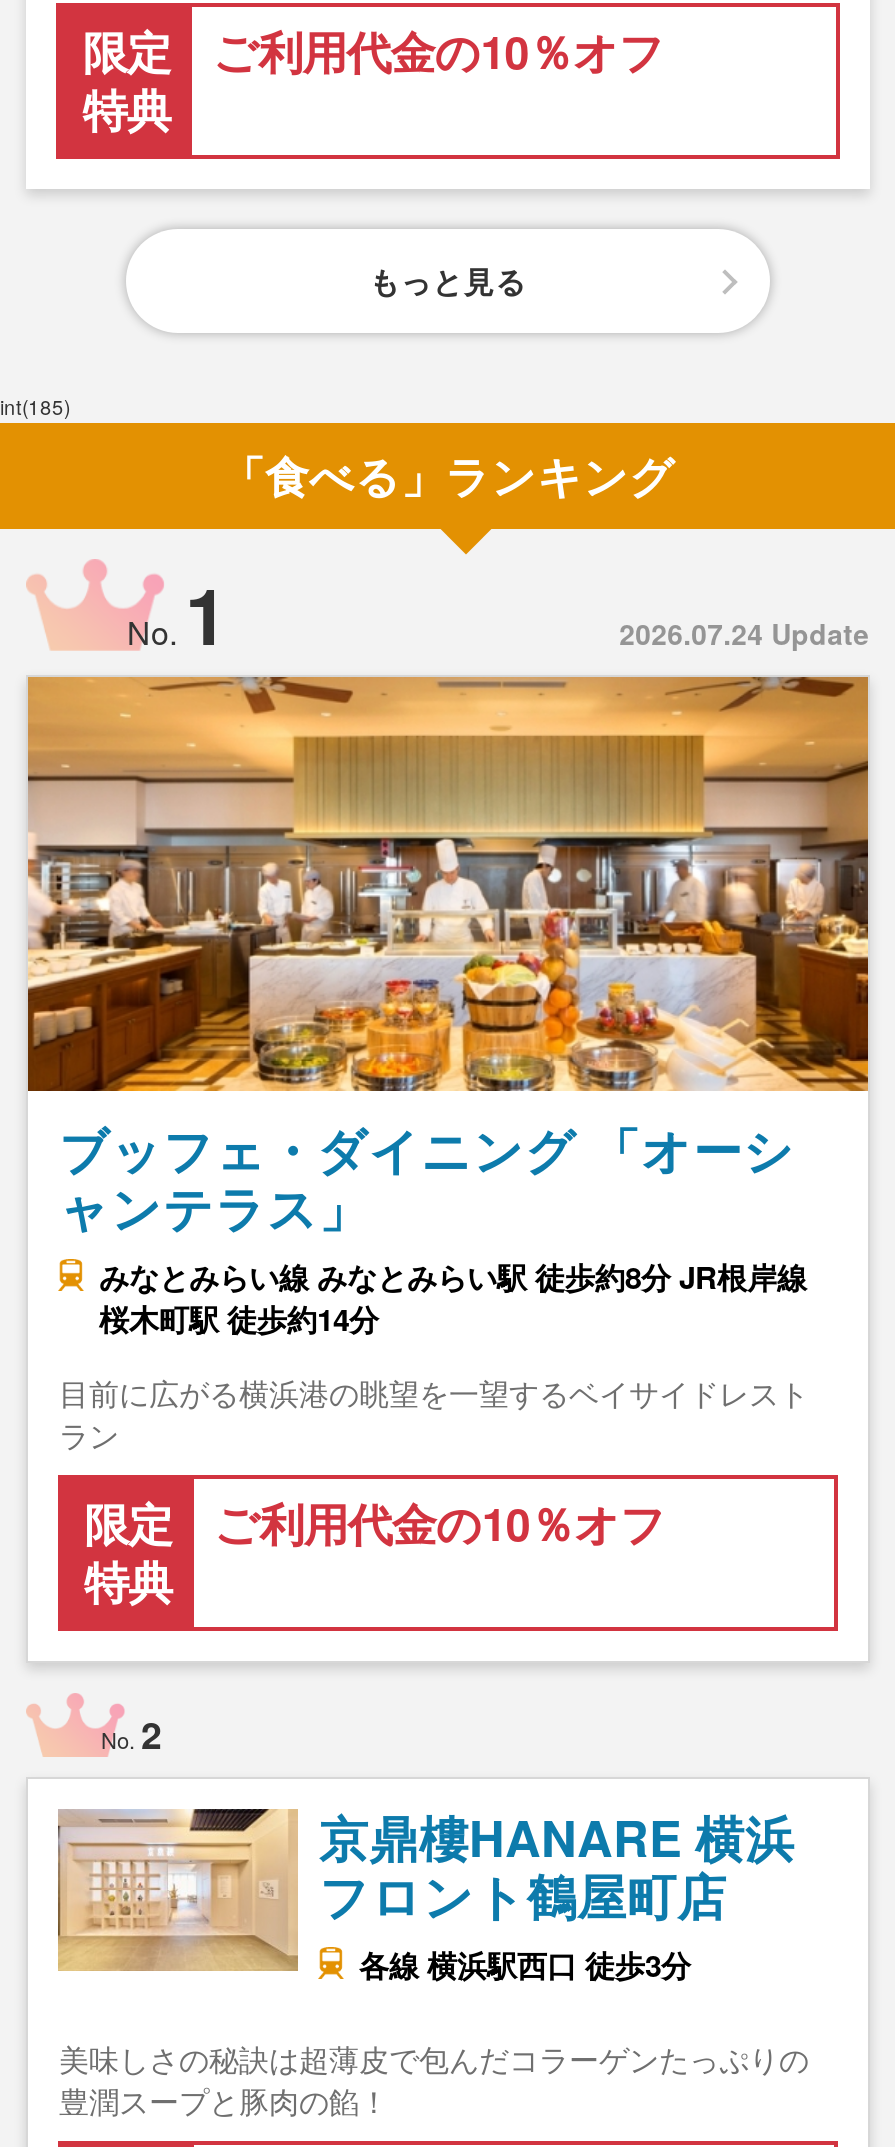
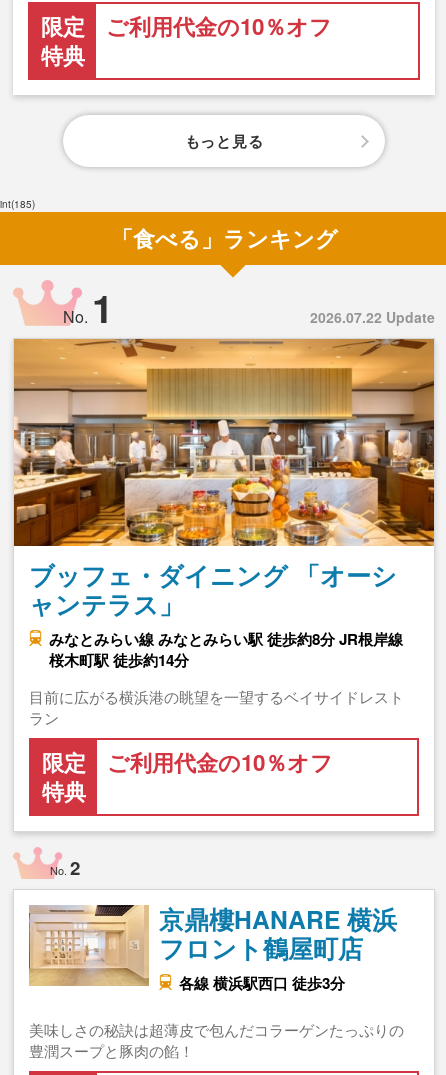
- 2026.07.24 Update
+ 2026.07.22 Update
